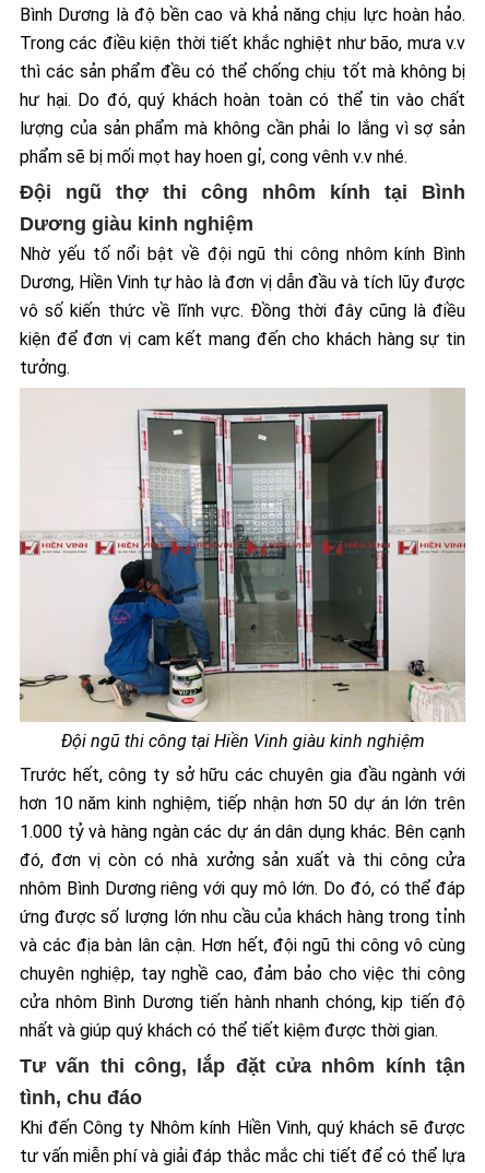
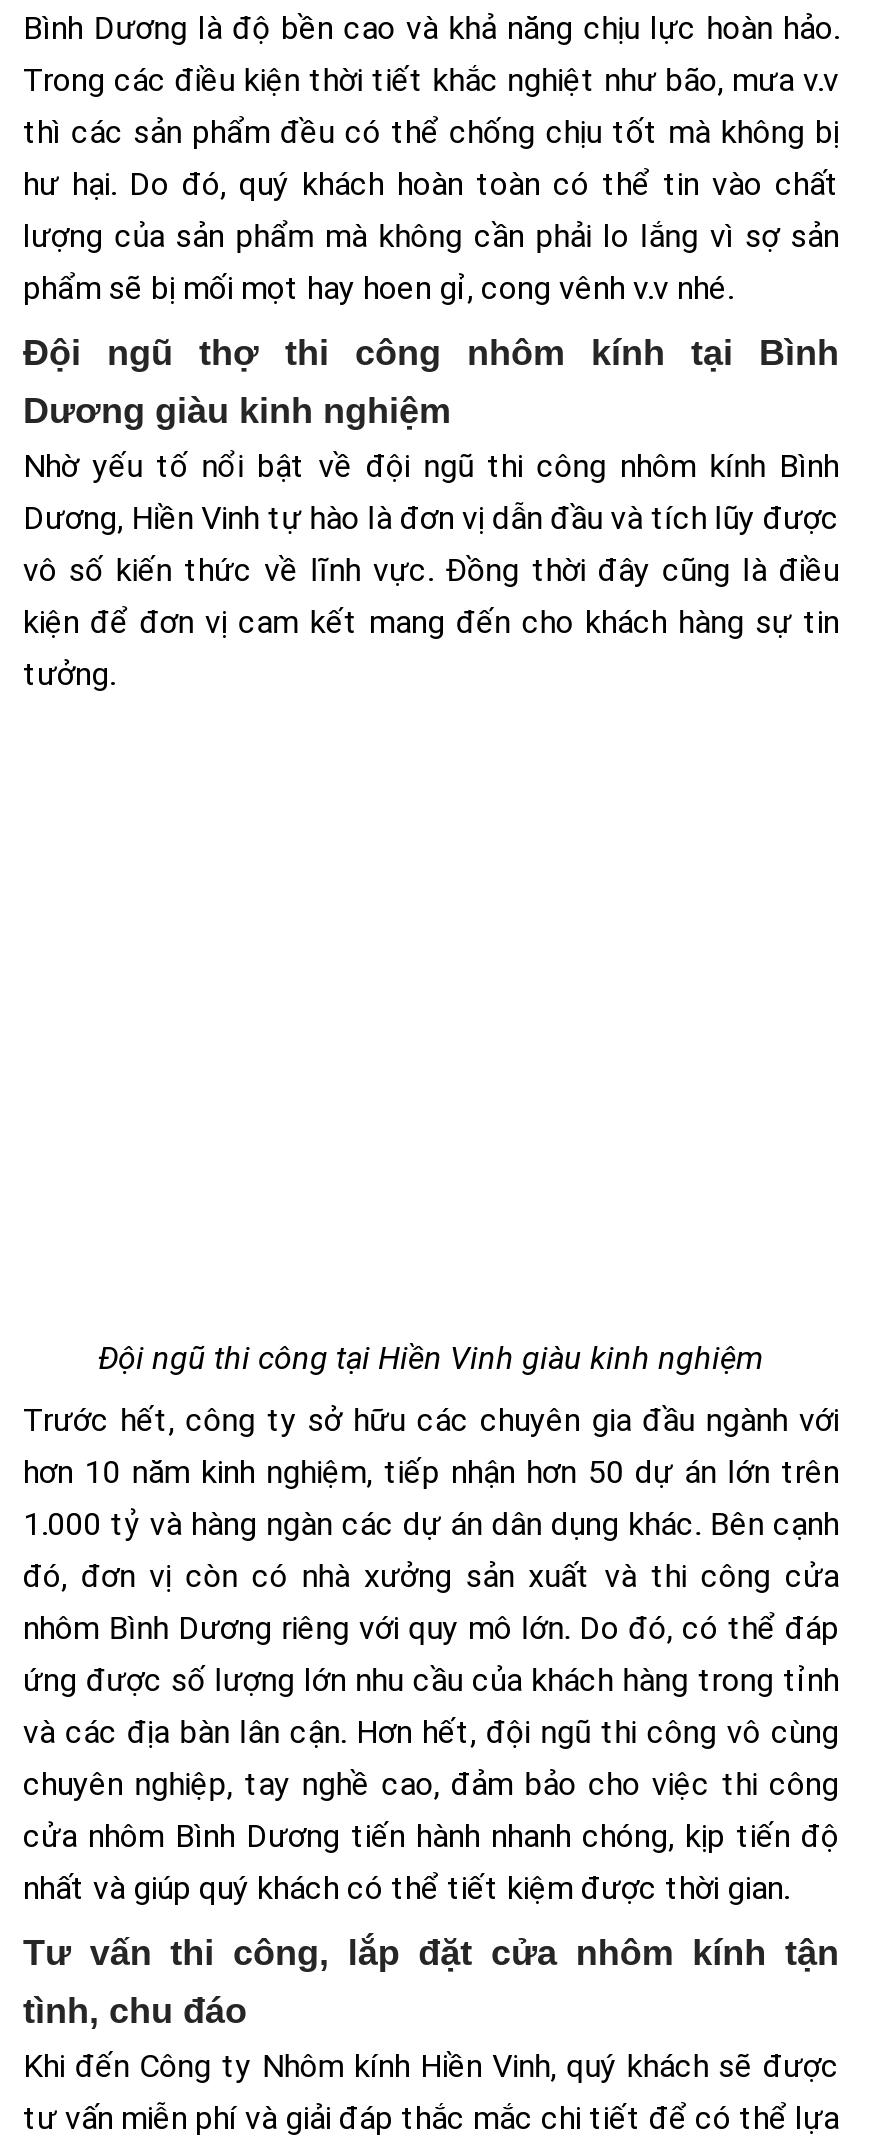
- [image]
